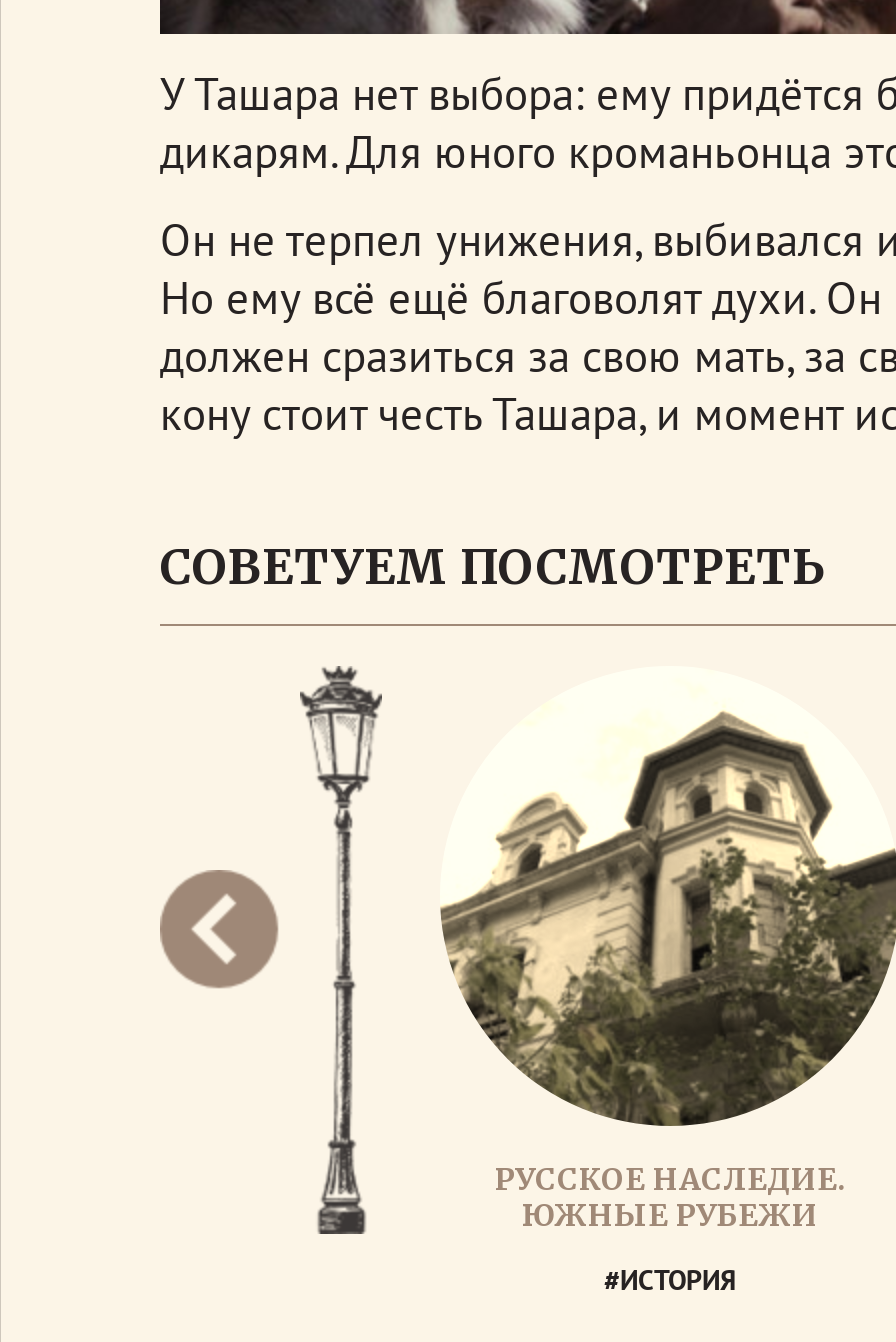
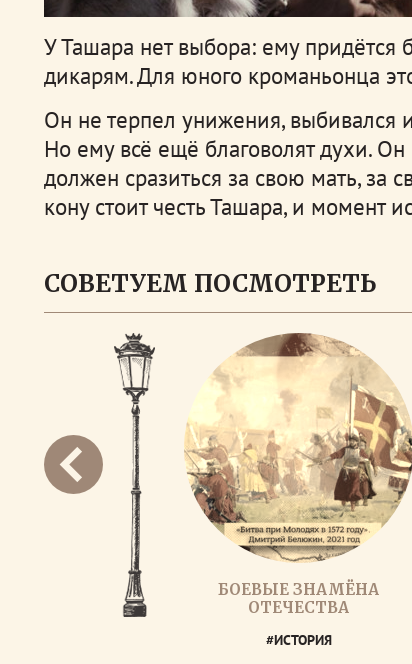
- [image]
- РУССКОЕ НАСЛЕДИЕ.
- ЮЖНЫЕ РУБЕЖИ
+ [image]
+ БОЕВЫЕ ЗНАМЁНА
+ ОТЕЧЕСТВА
